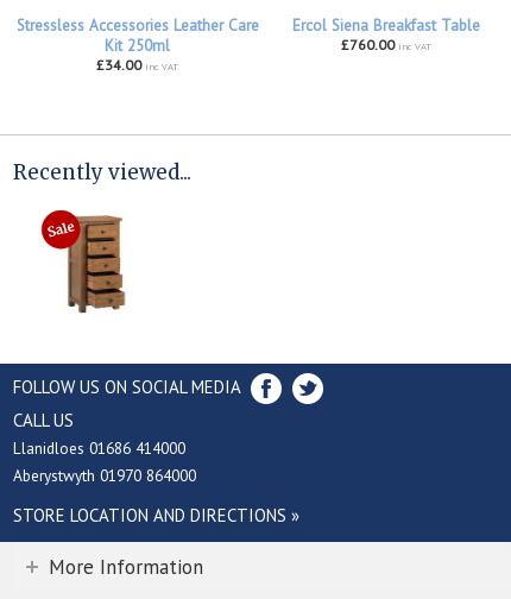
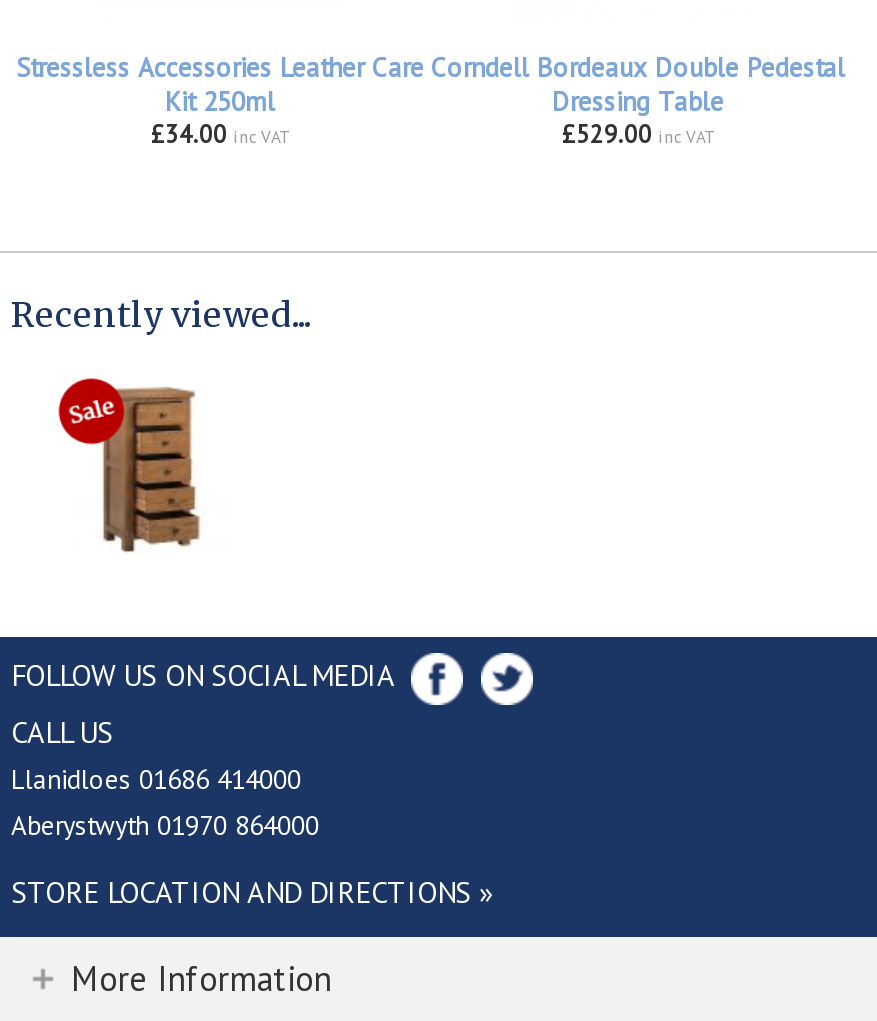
- Ercol Siena Breakfast Table
- £760.00 inc VAT
+ Corndell Bordeaux Double Pedestal
+ Dressing Table
+ £529.00 inc VAT
